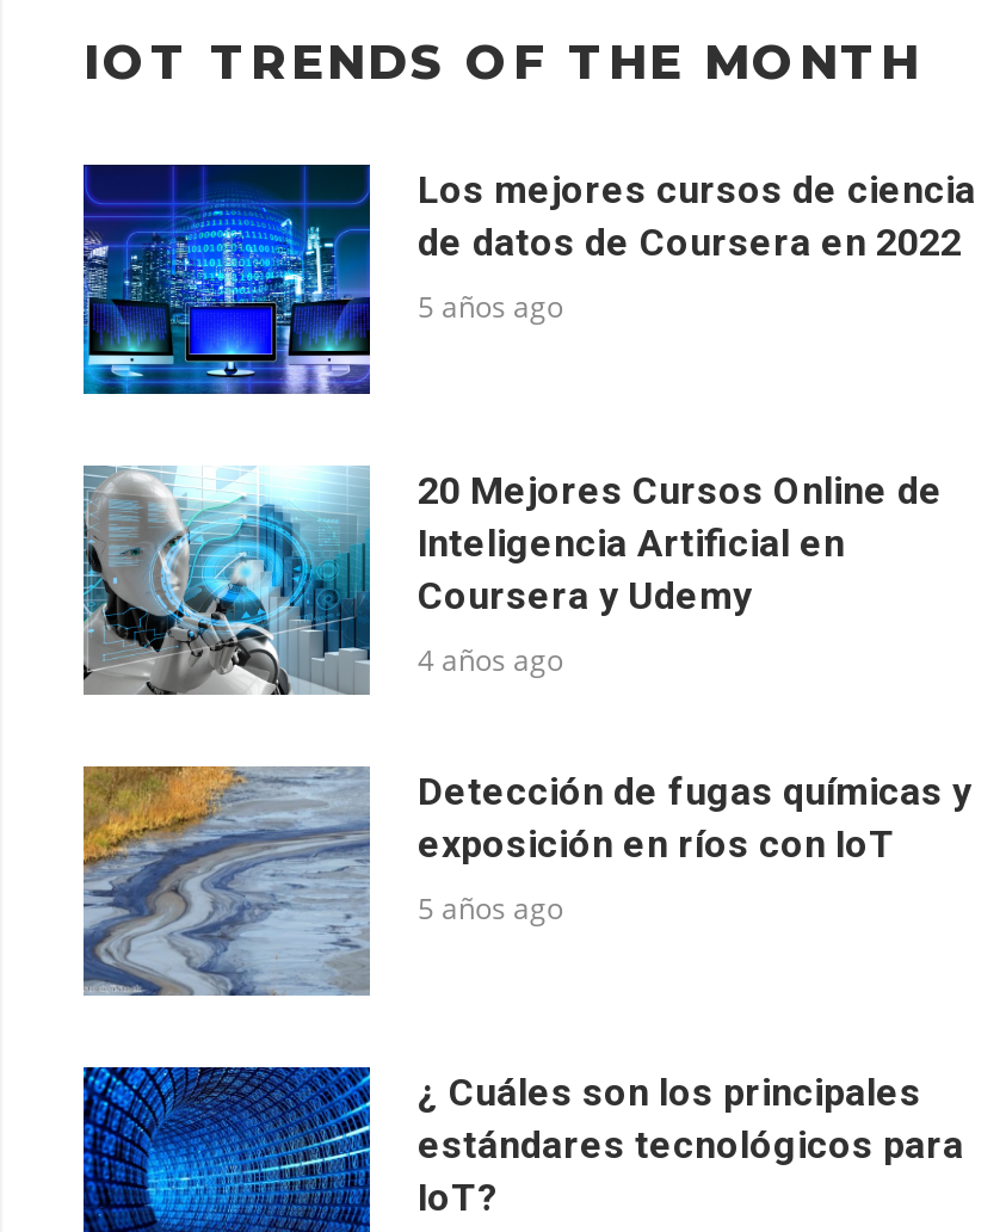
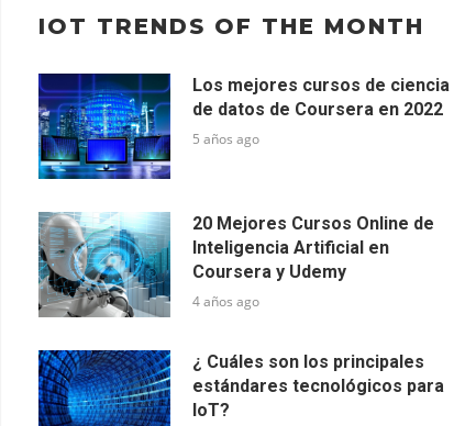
- [image]
- Detección de fugas químicas y
- exposición en ríos con IoT
- 5 años ago
